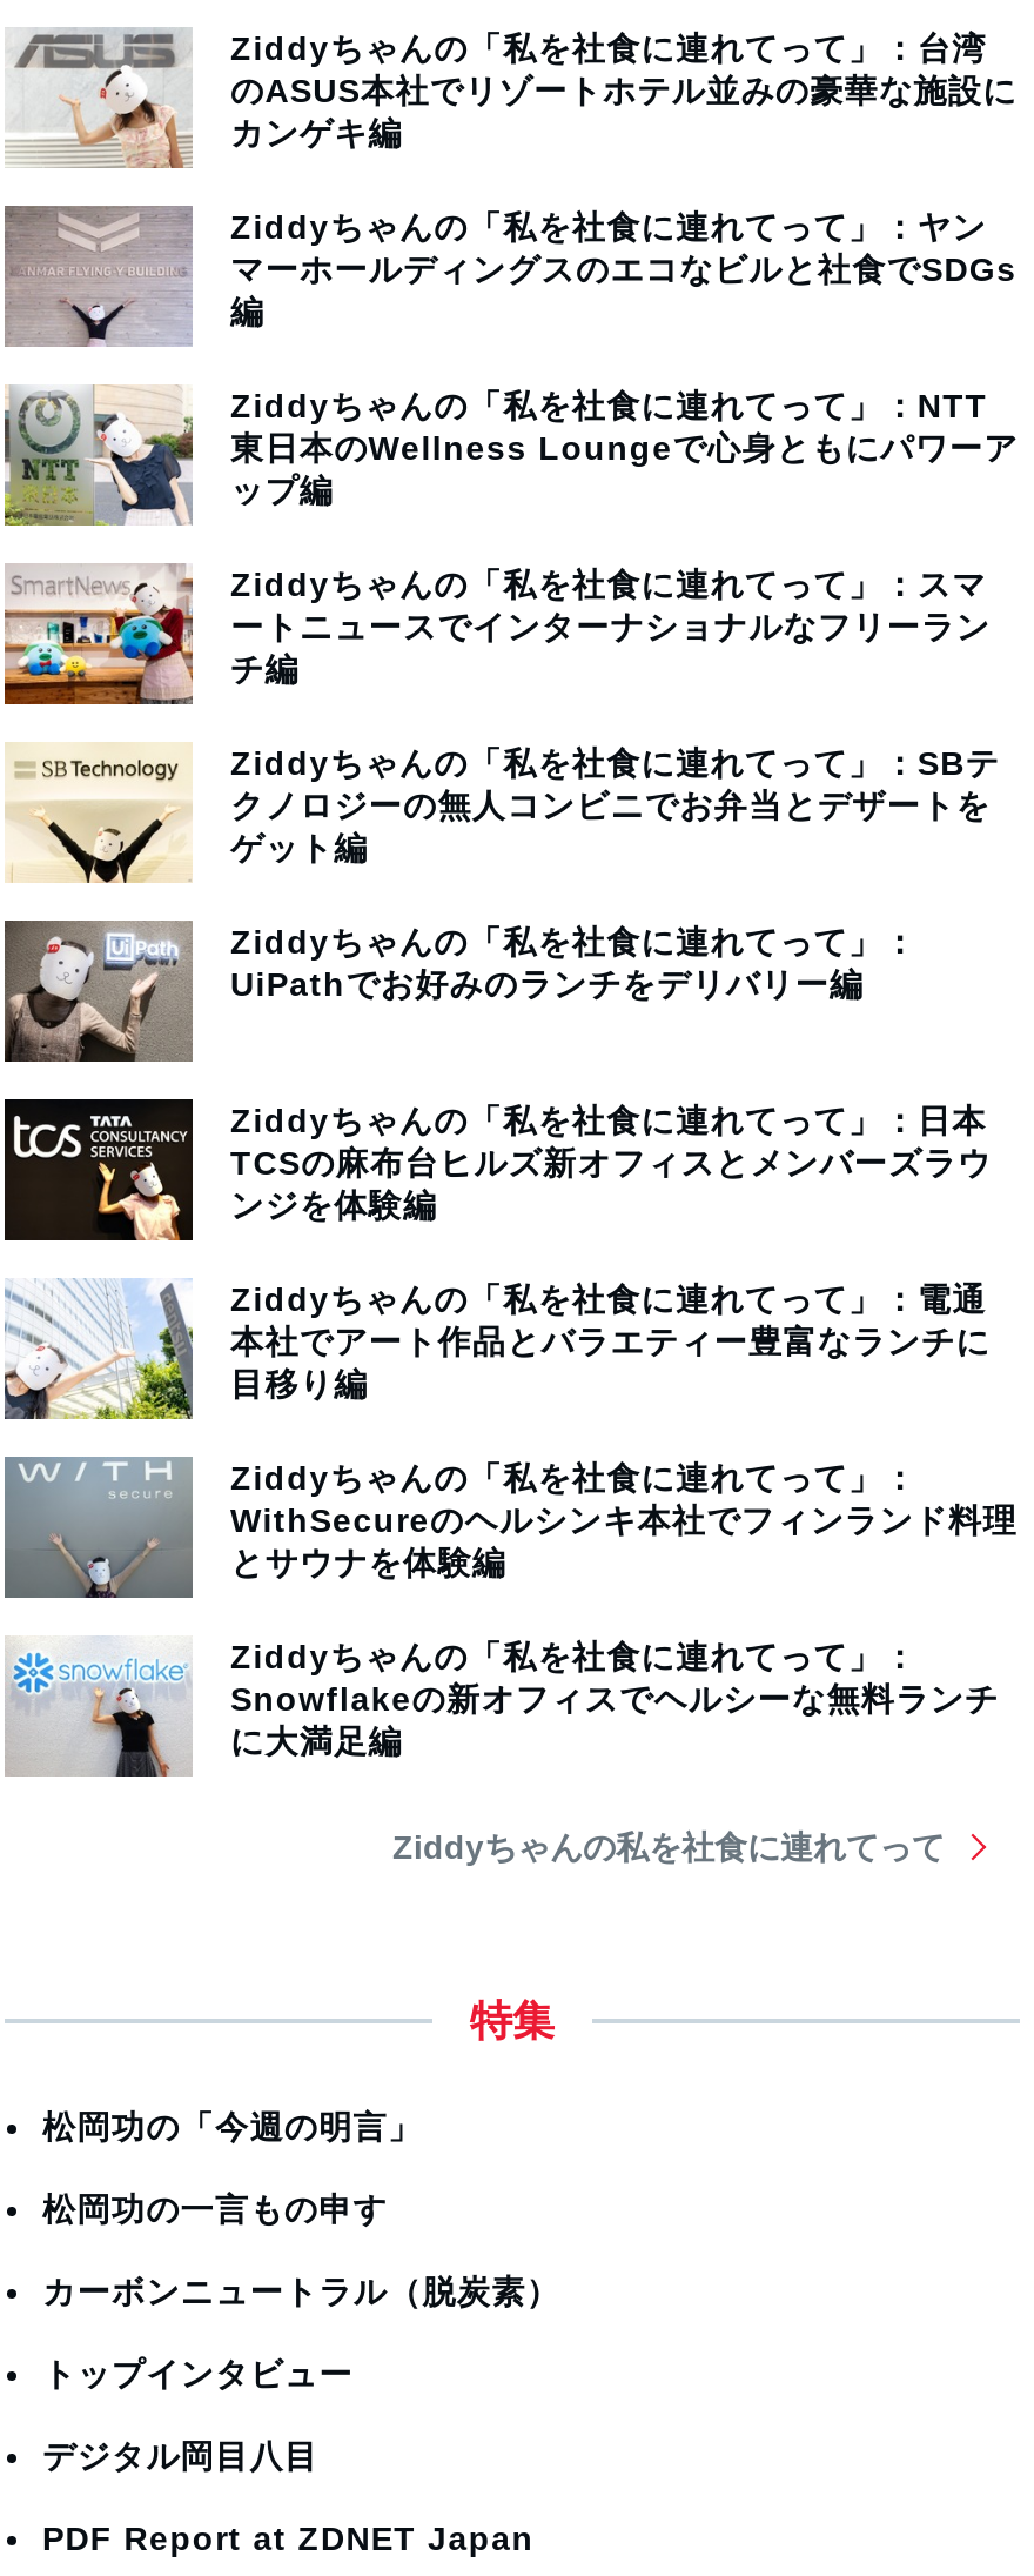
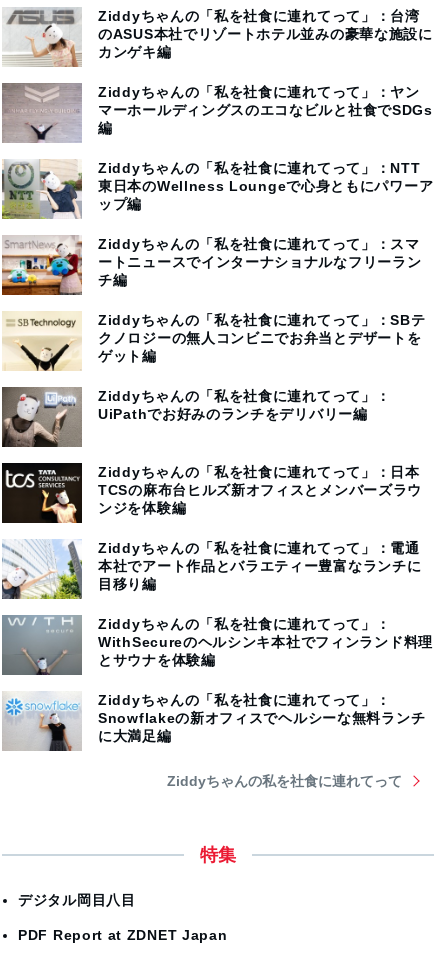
- 松岡功の「今週の明言」
- 松岡功の一言もの申す
- カーボンニュートラル（脱炭素）
- トップインタビュー
